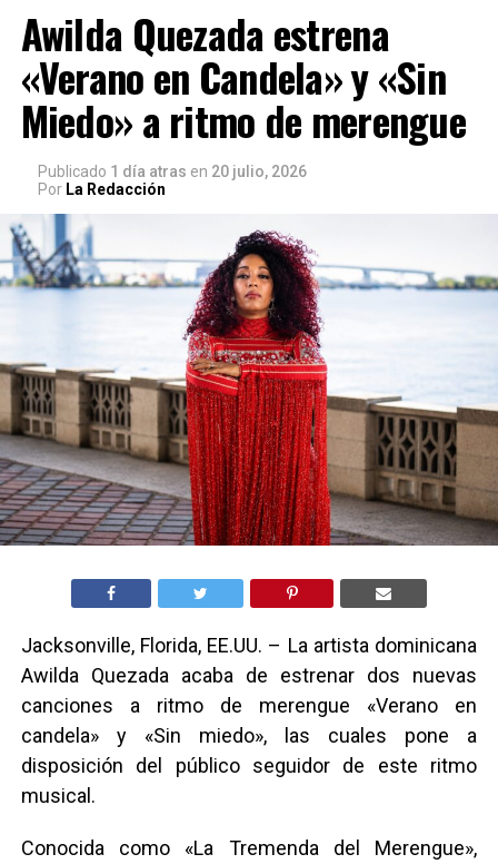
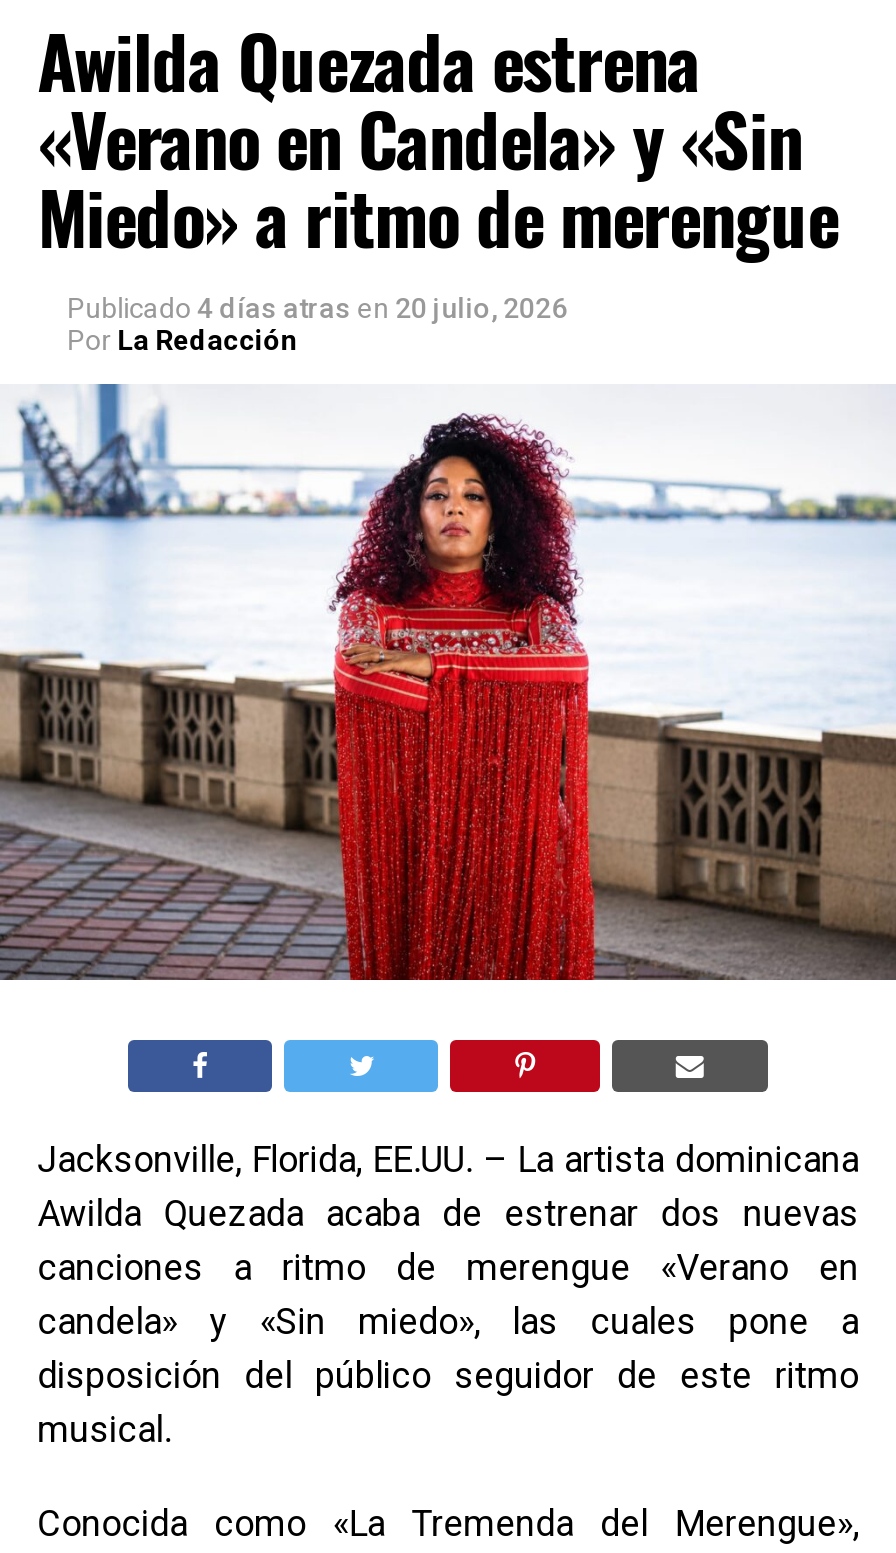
- Publicado 1 día atras en 20 julio, 2026
+ Publicado 4 días atras en 20 julio, 2026
